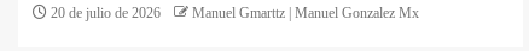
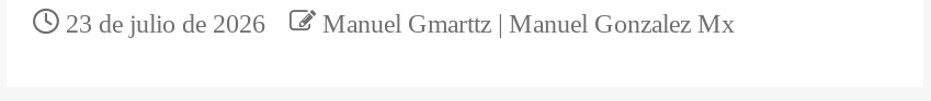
- 20 de julio de 2026
+ 23 de julio de 2026
